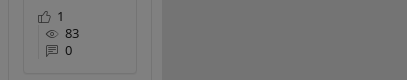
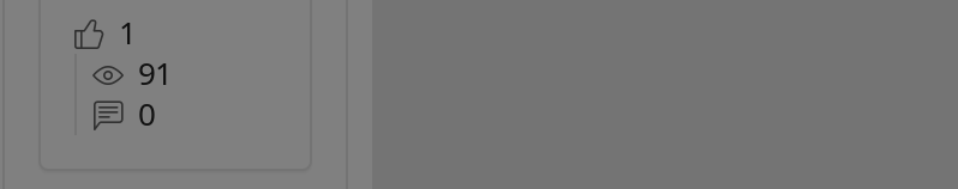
- 83
+ 91
